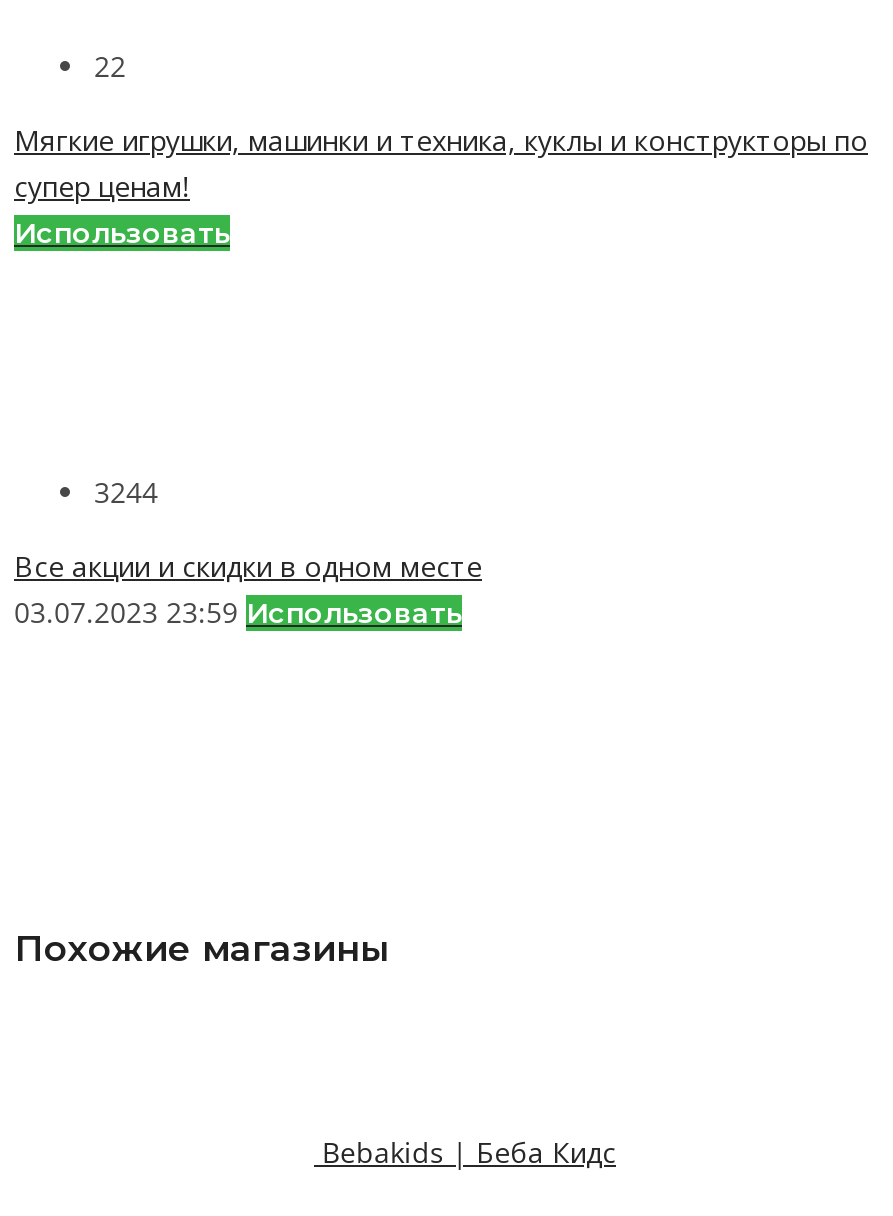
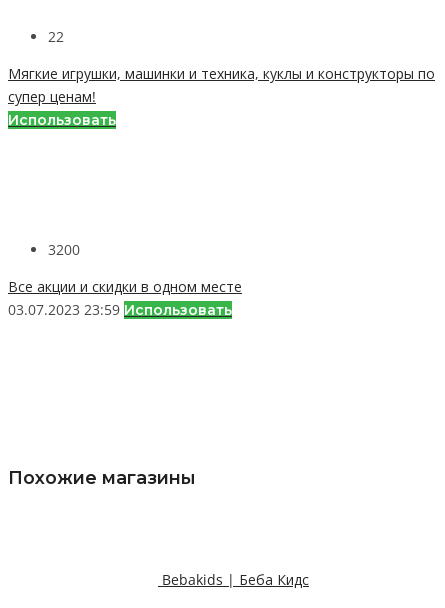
- 3244
+ 3200
